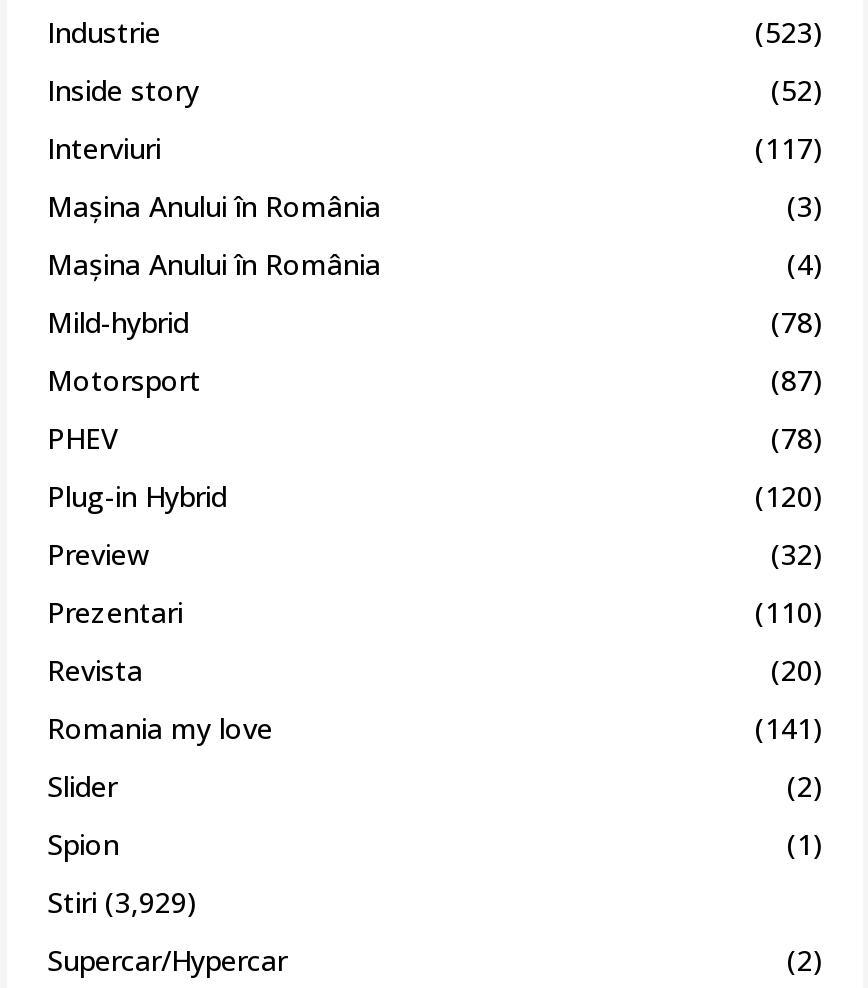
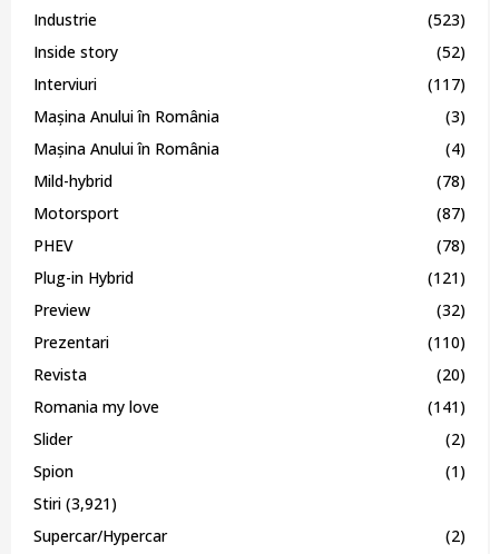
- (120)
+ (121)

- Stiri (3,929)
+ Stiri (3,921)
